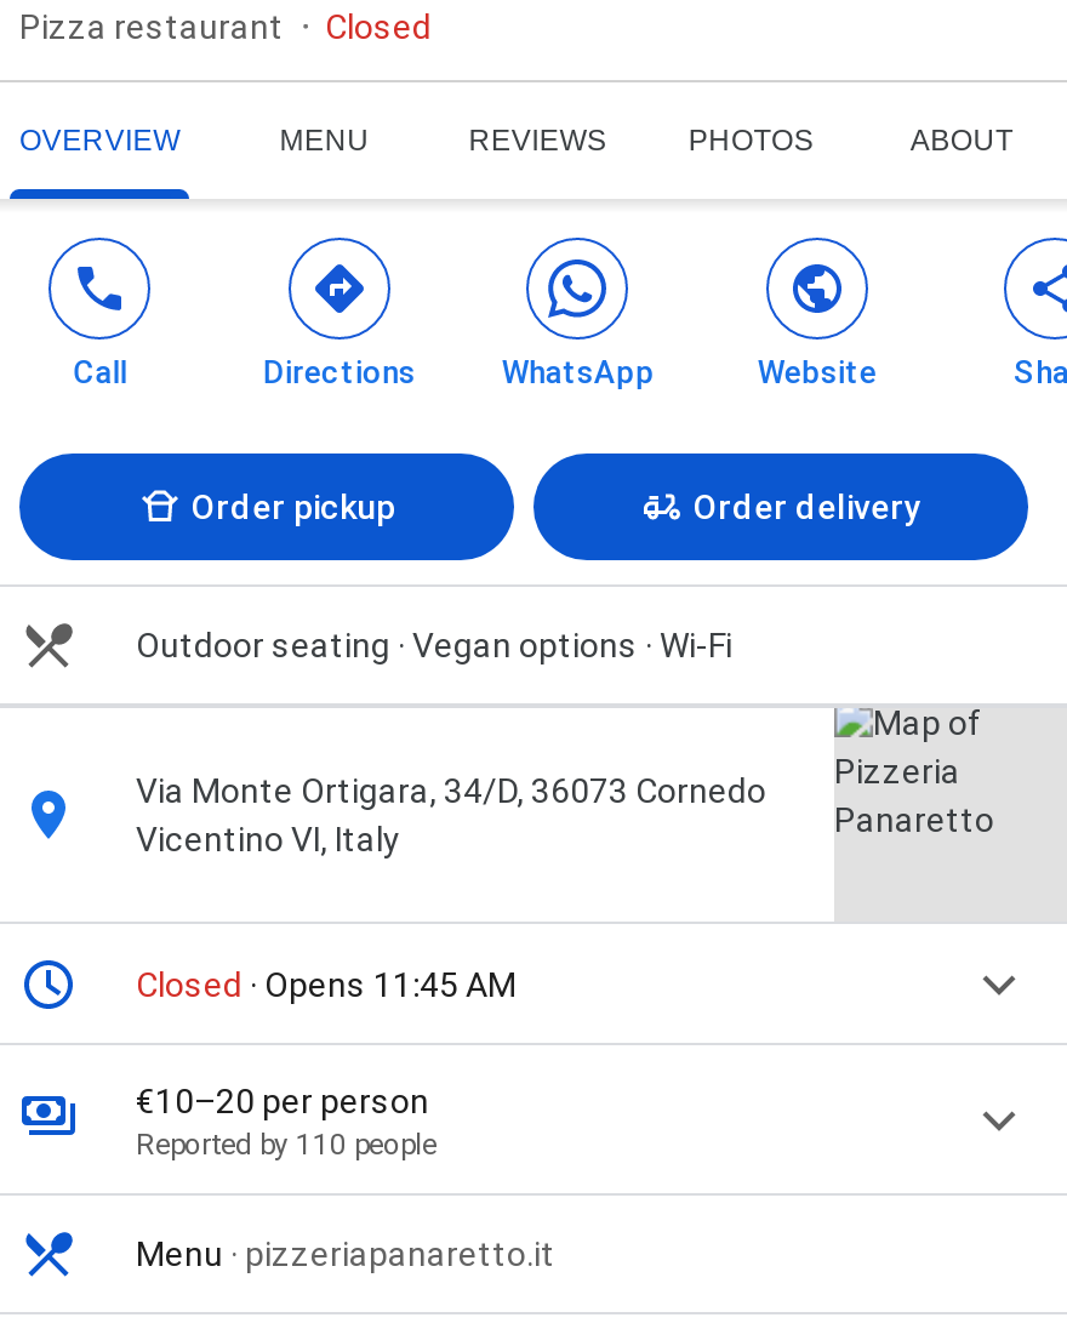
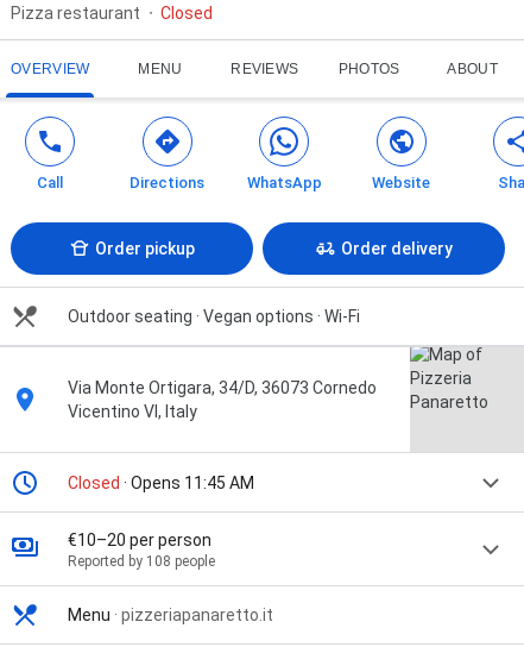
- Reported by 110 people
+ Reported by 108 people
